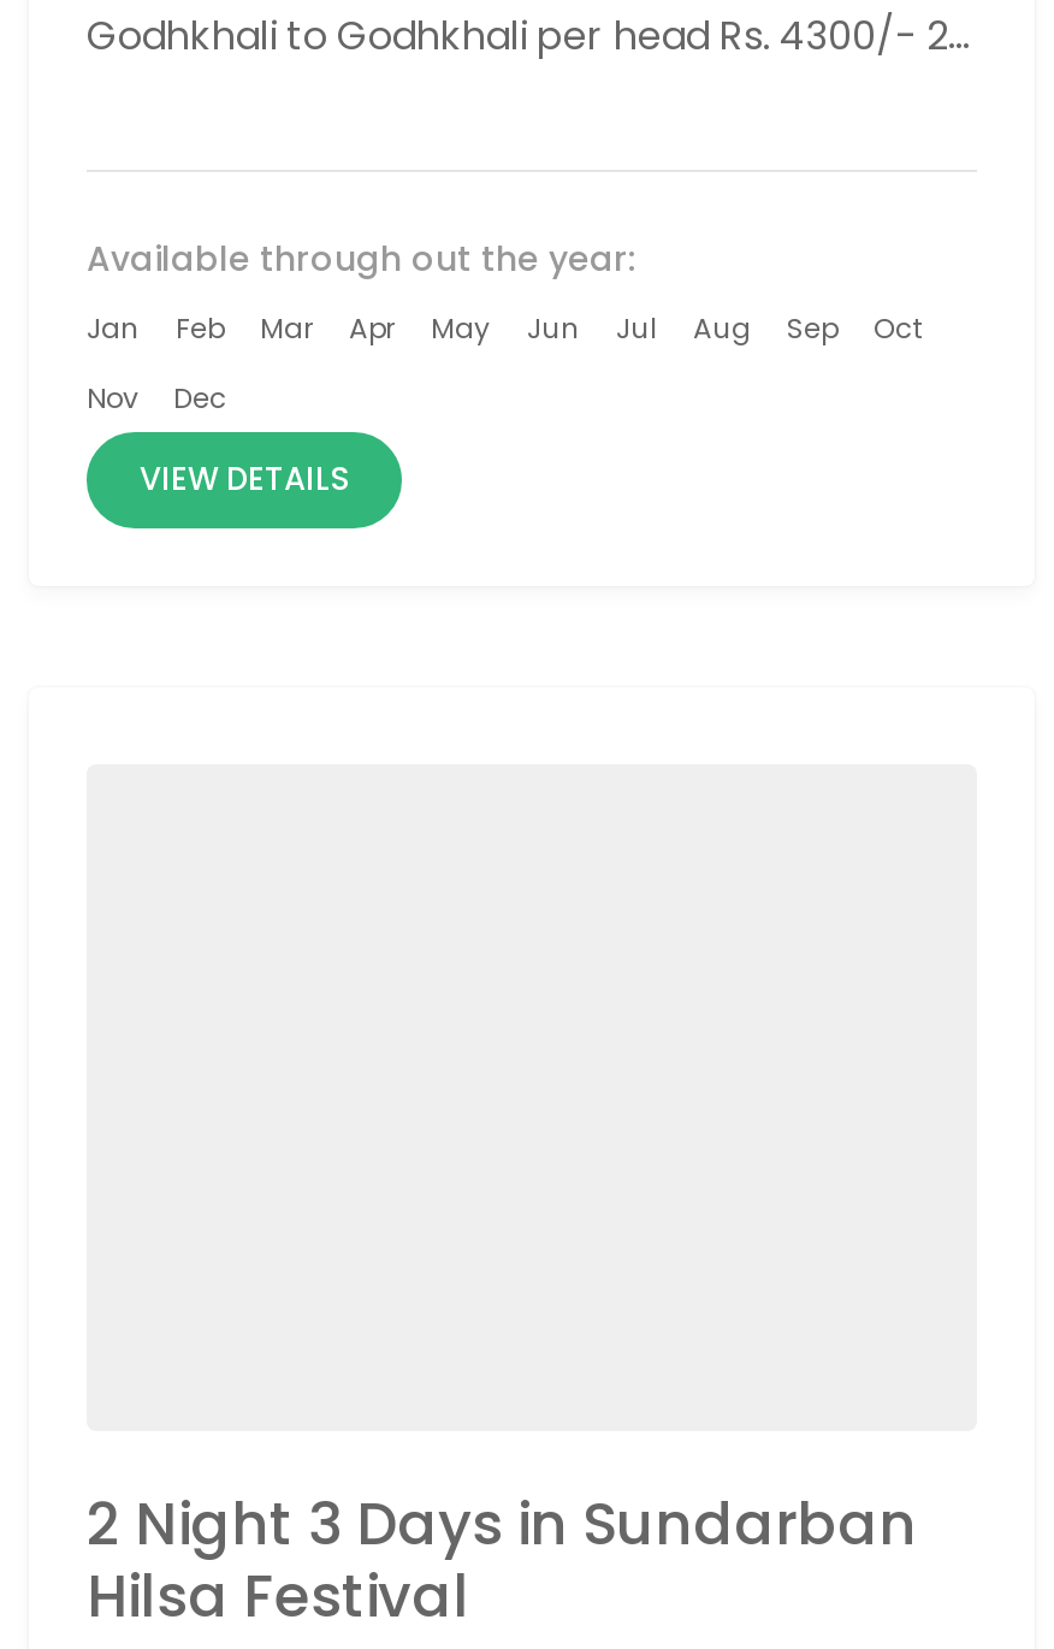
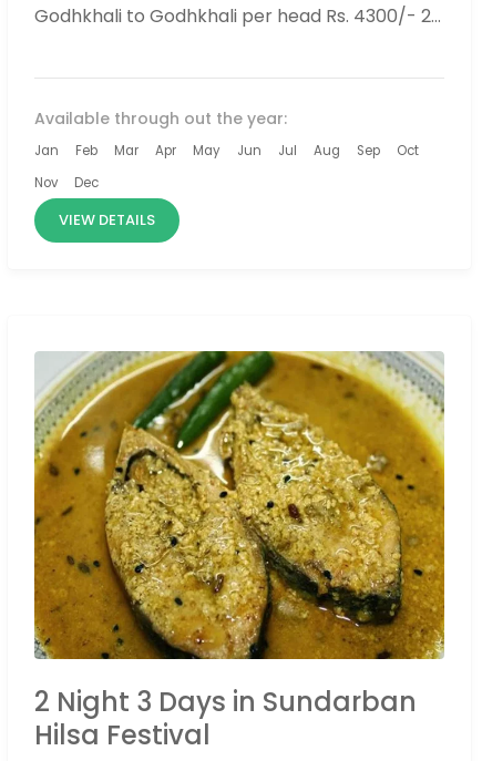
+ [image]
